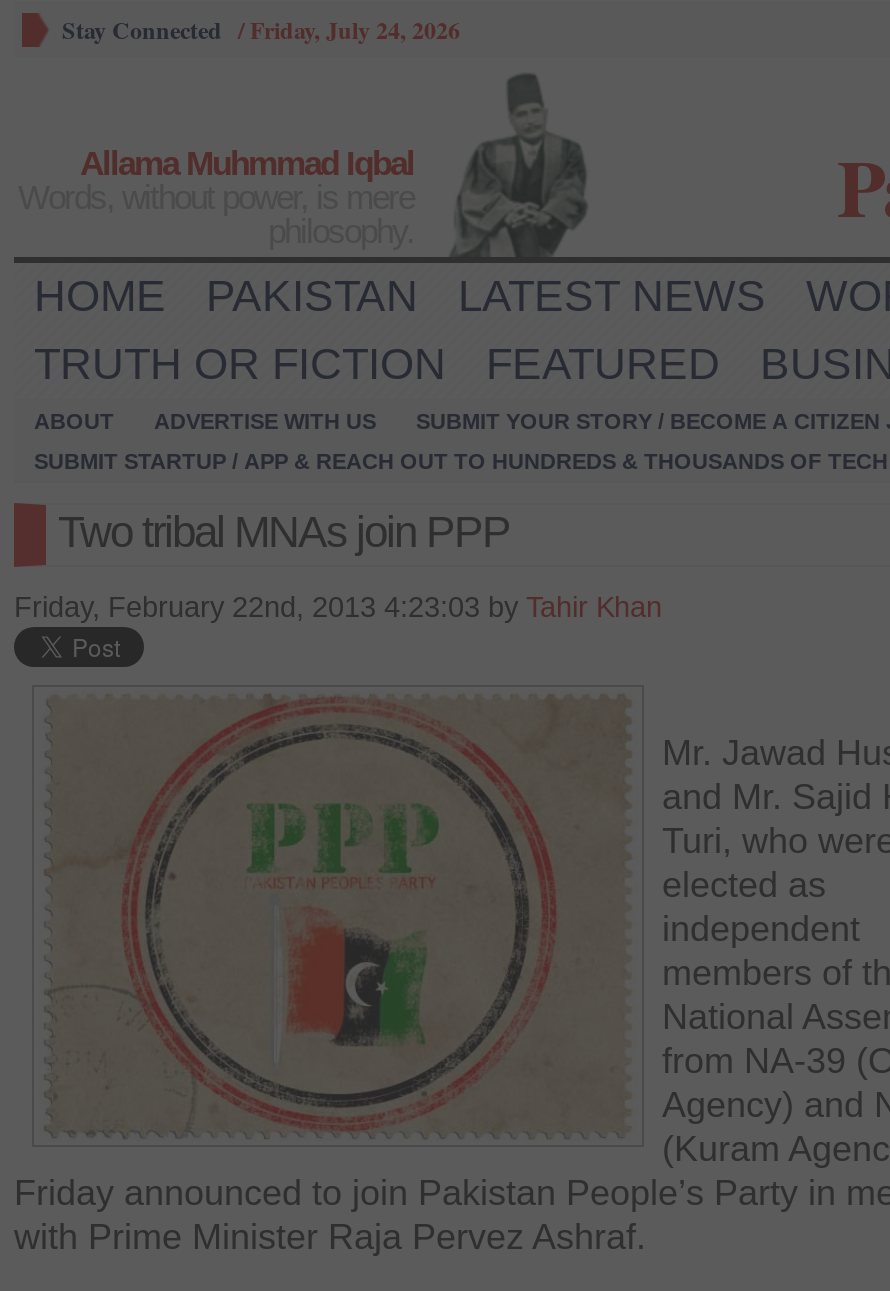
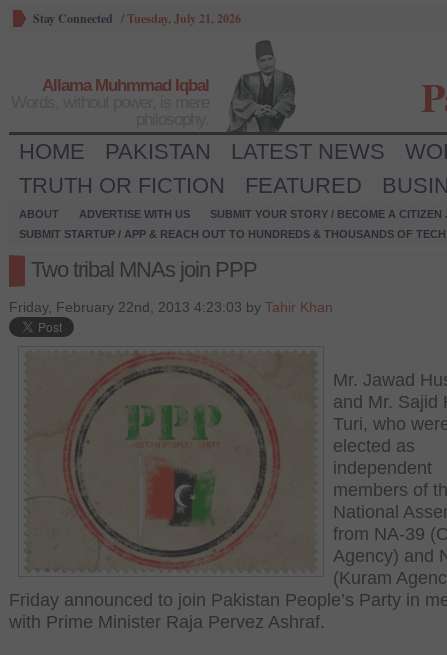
- Stay Connected / Friday, July 24, 2026
+ Stay Connected / Tuesday, July 21, 2026
